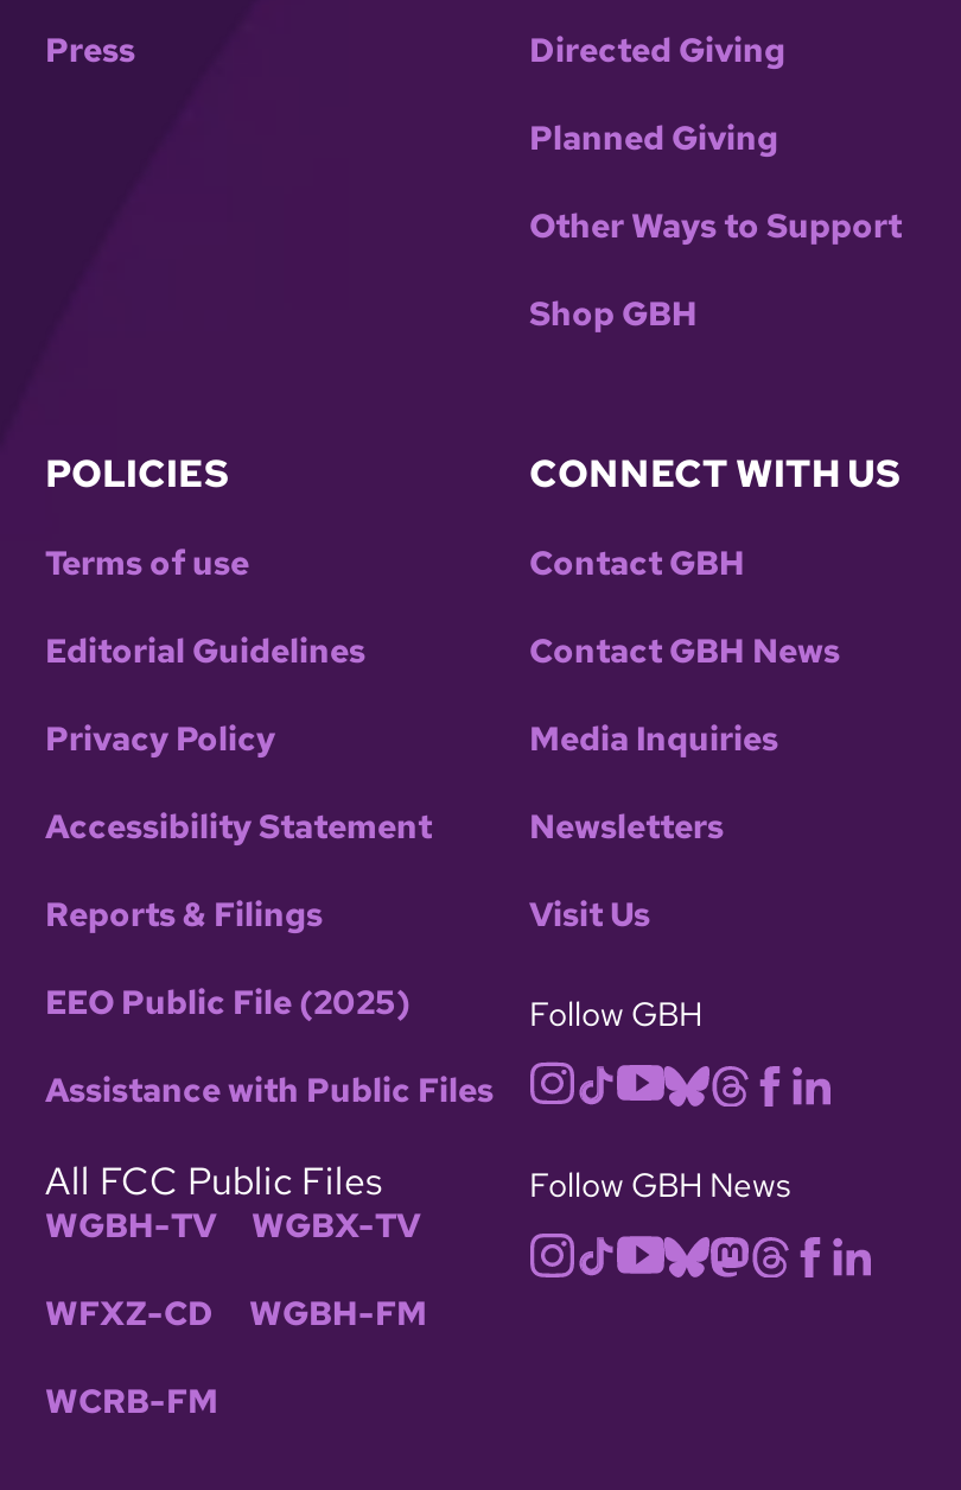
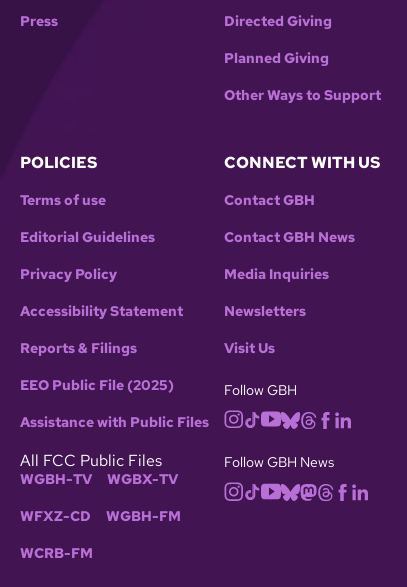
- Shop GBH
